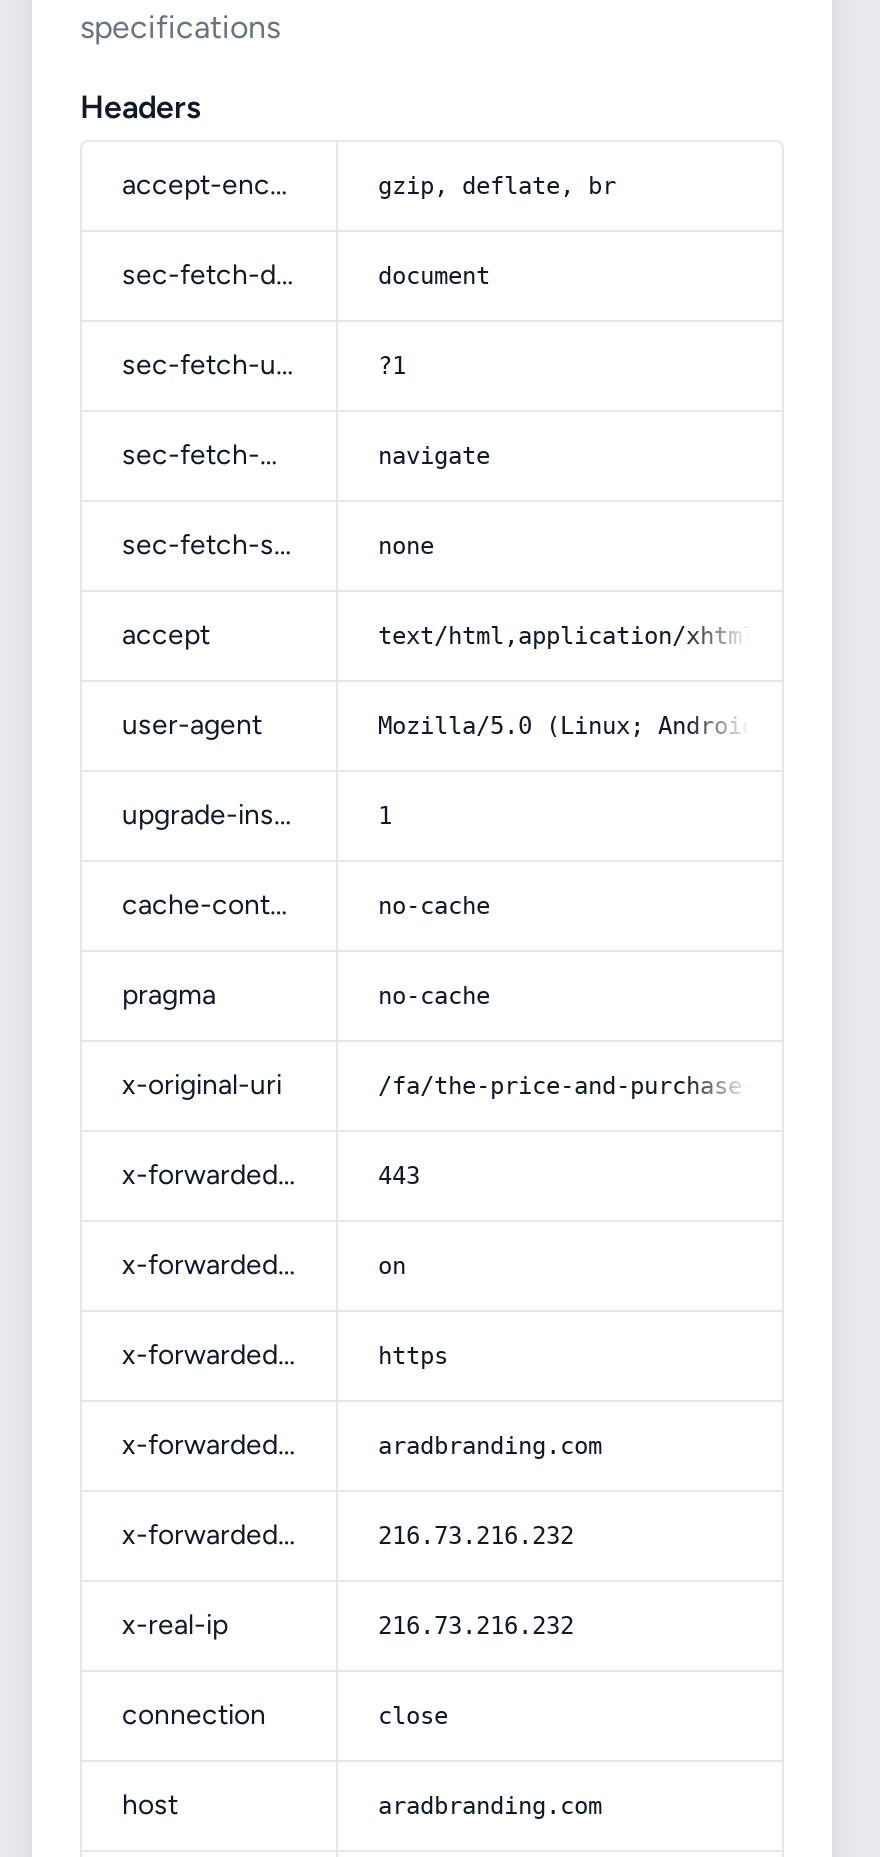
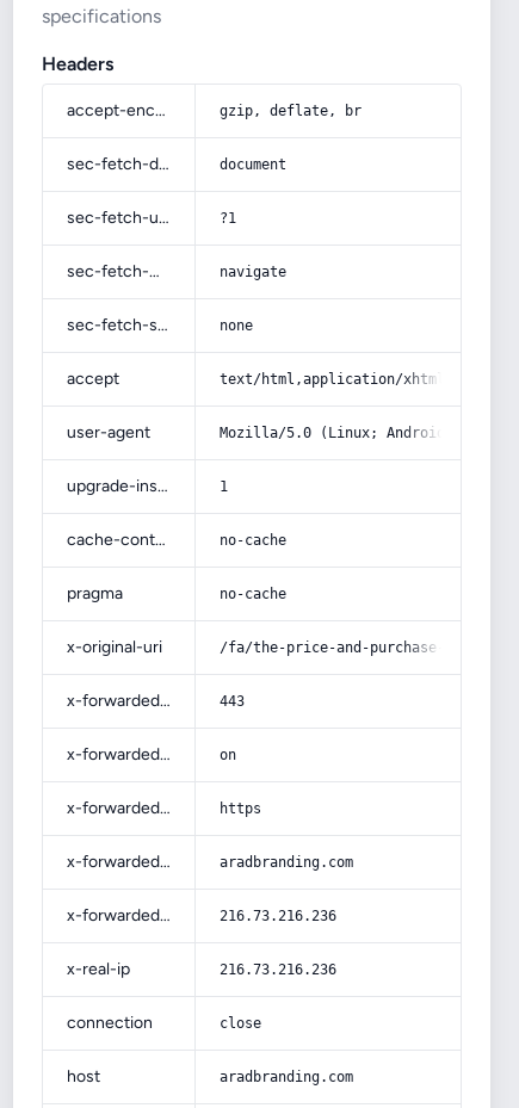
- 216.73.216.232
+ 216.73.216.236

- 216.73.216.232
+ 216.73.216.236
